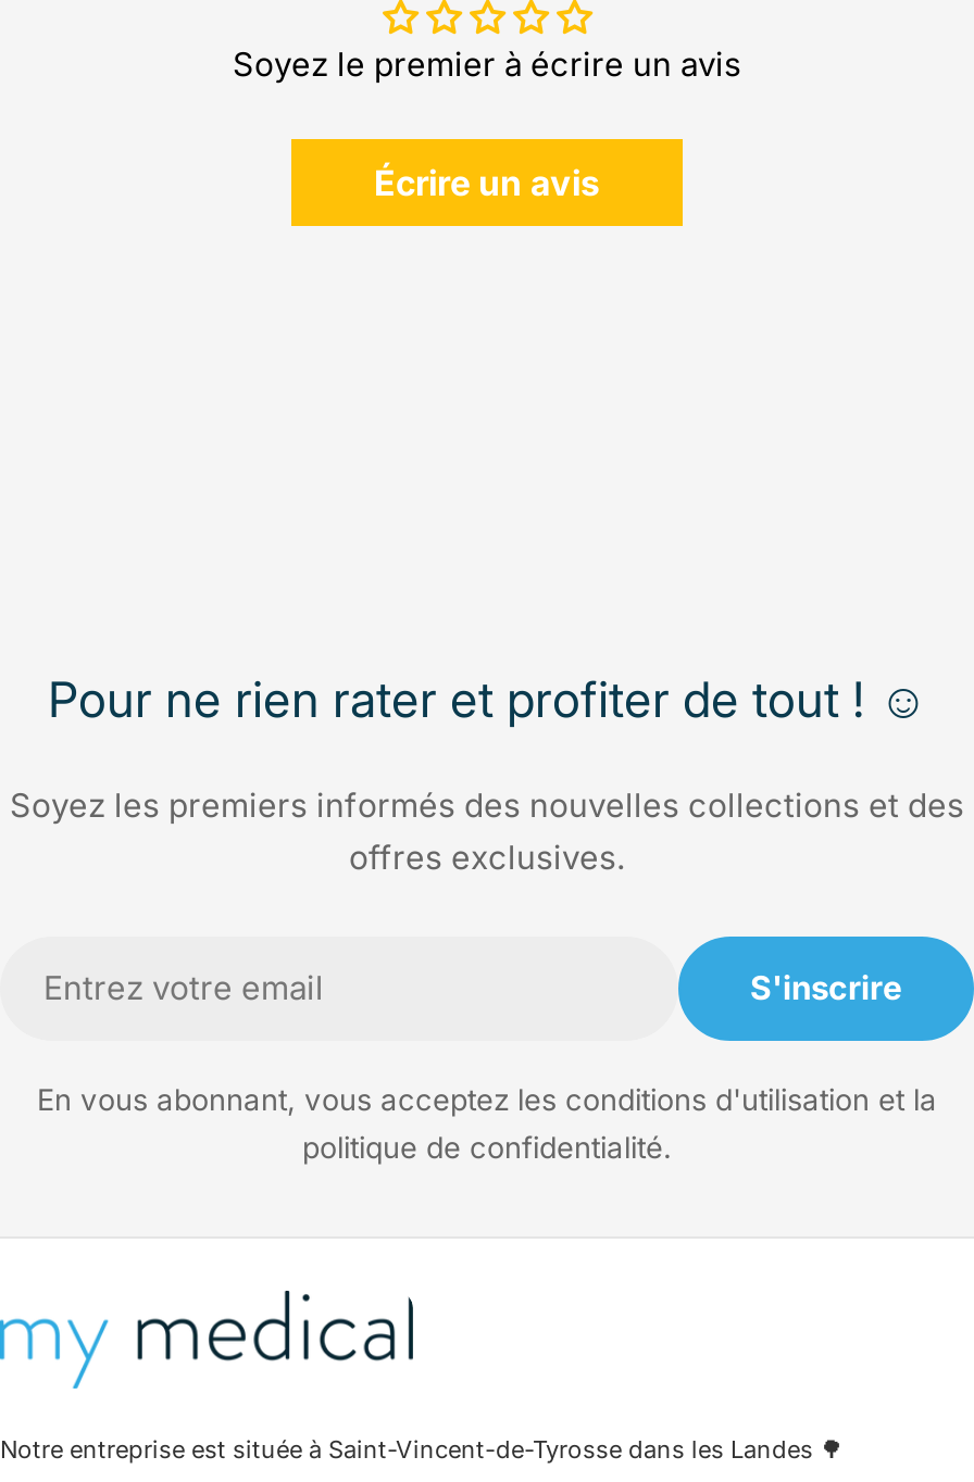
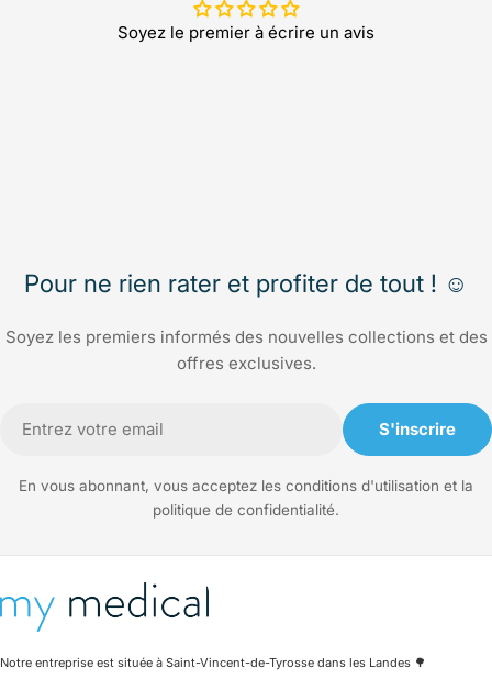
- Écrire un avis
